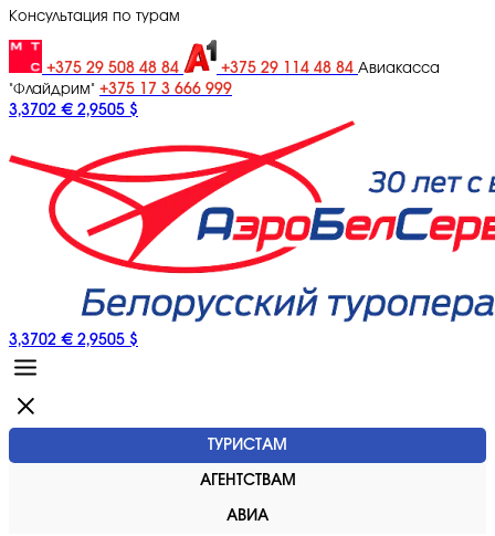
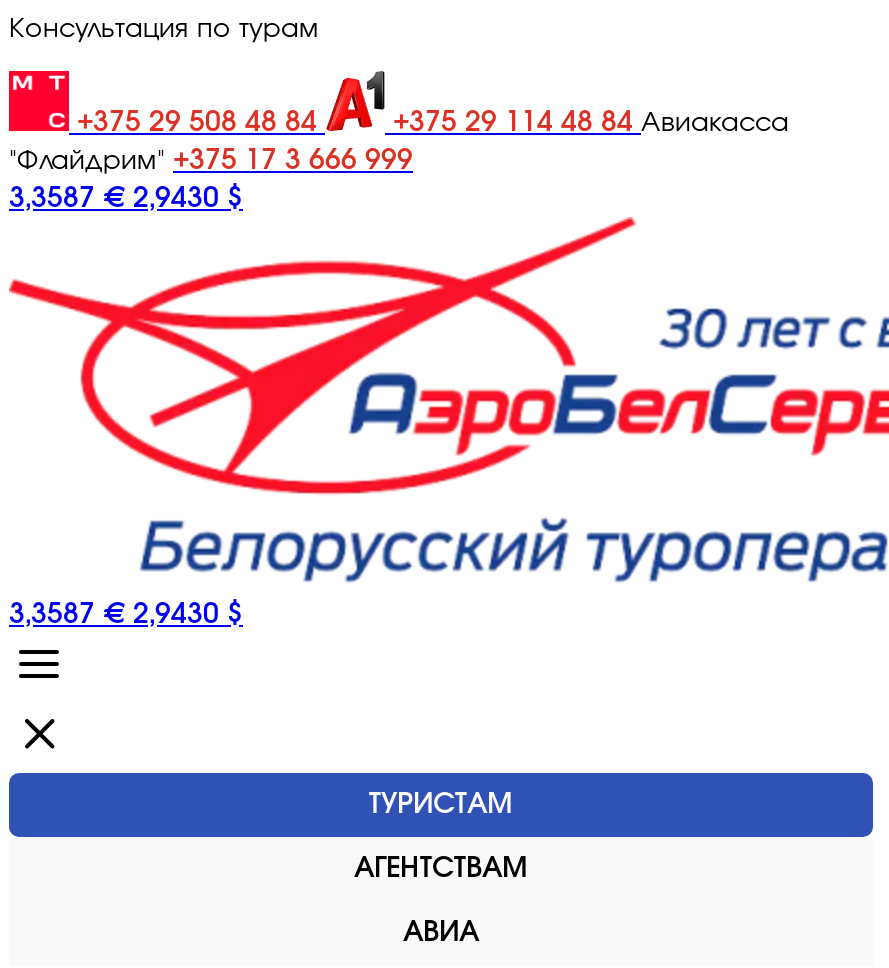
- 3,3702 € 2,9505 $
+ 3,3587 € 2,9430 $

- 3,3702 € 2,9505 $
+ 3,3587 € 2,9430 $
